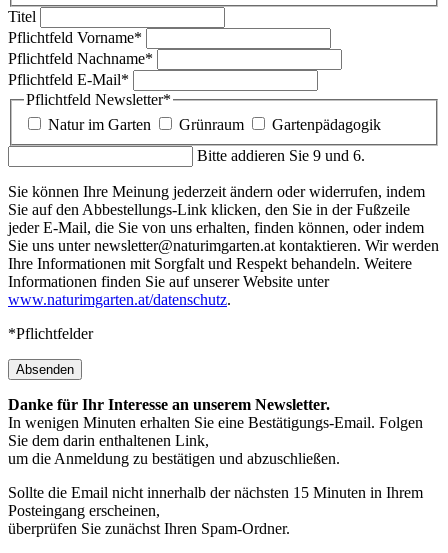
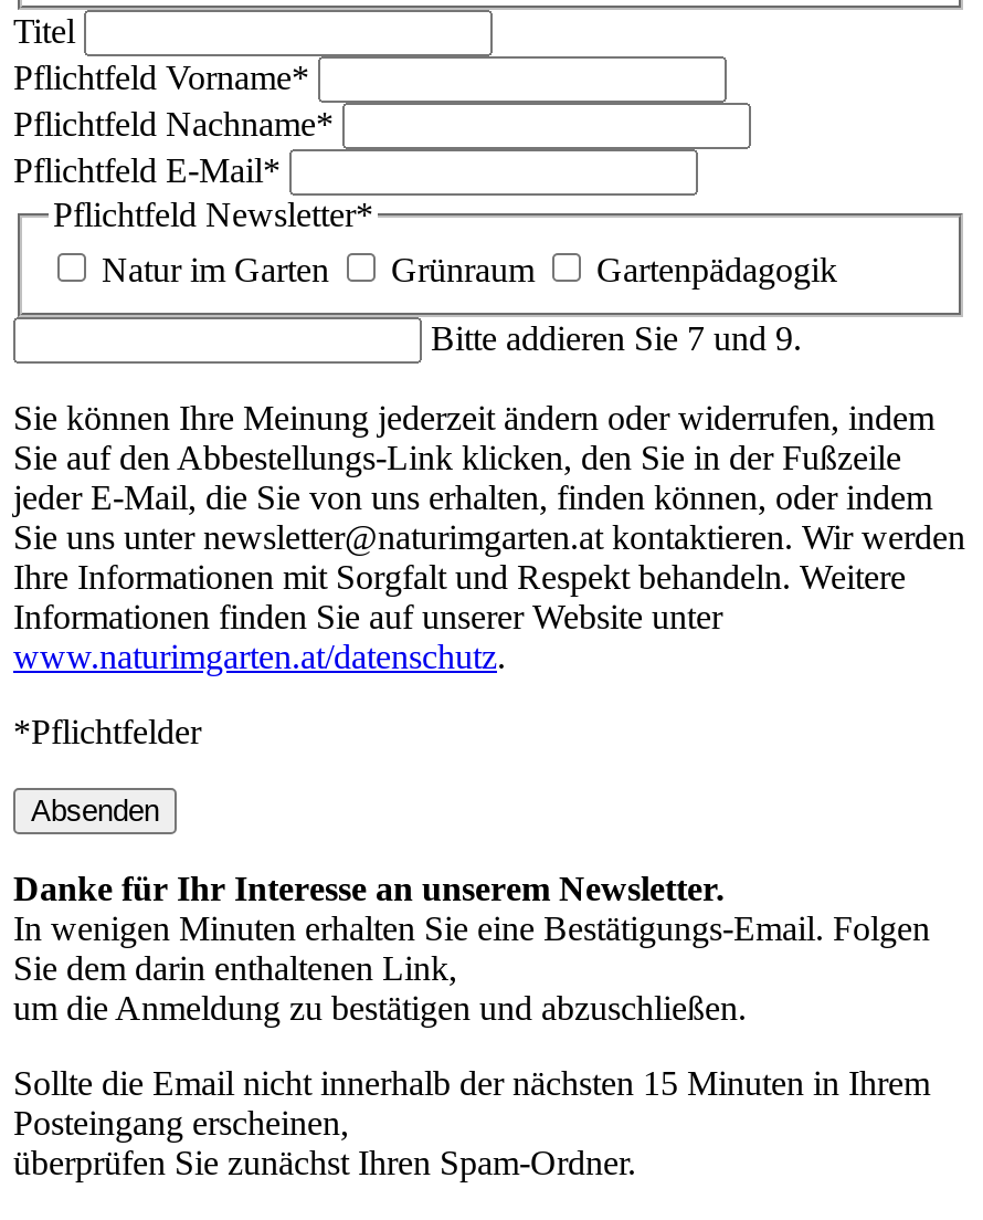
- Bitte addieren Sie 9 und 6.
+ Bitte addieren Sie 7 und 9.
